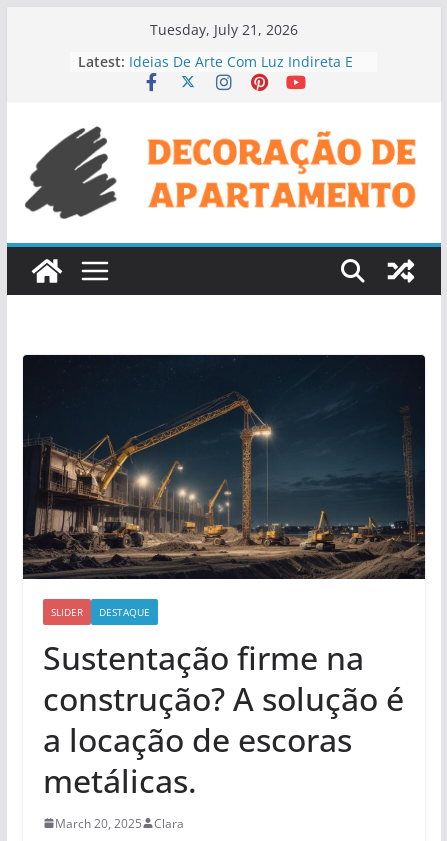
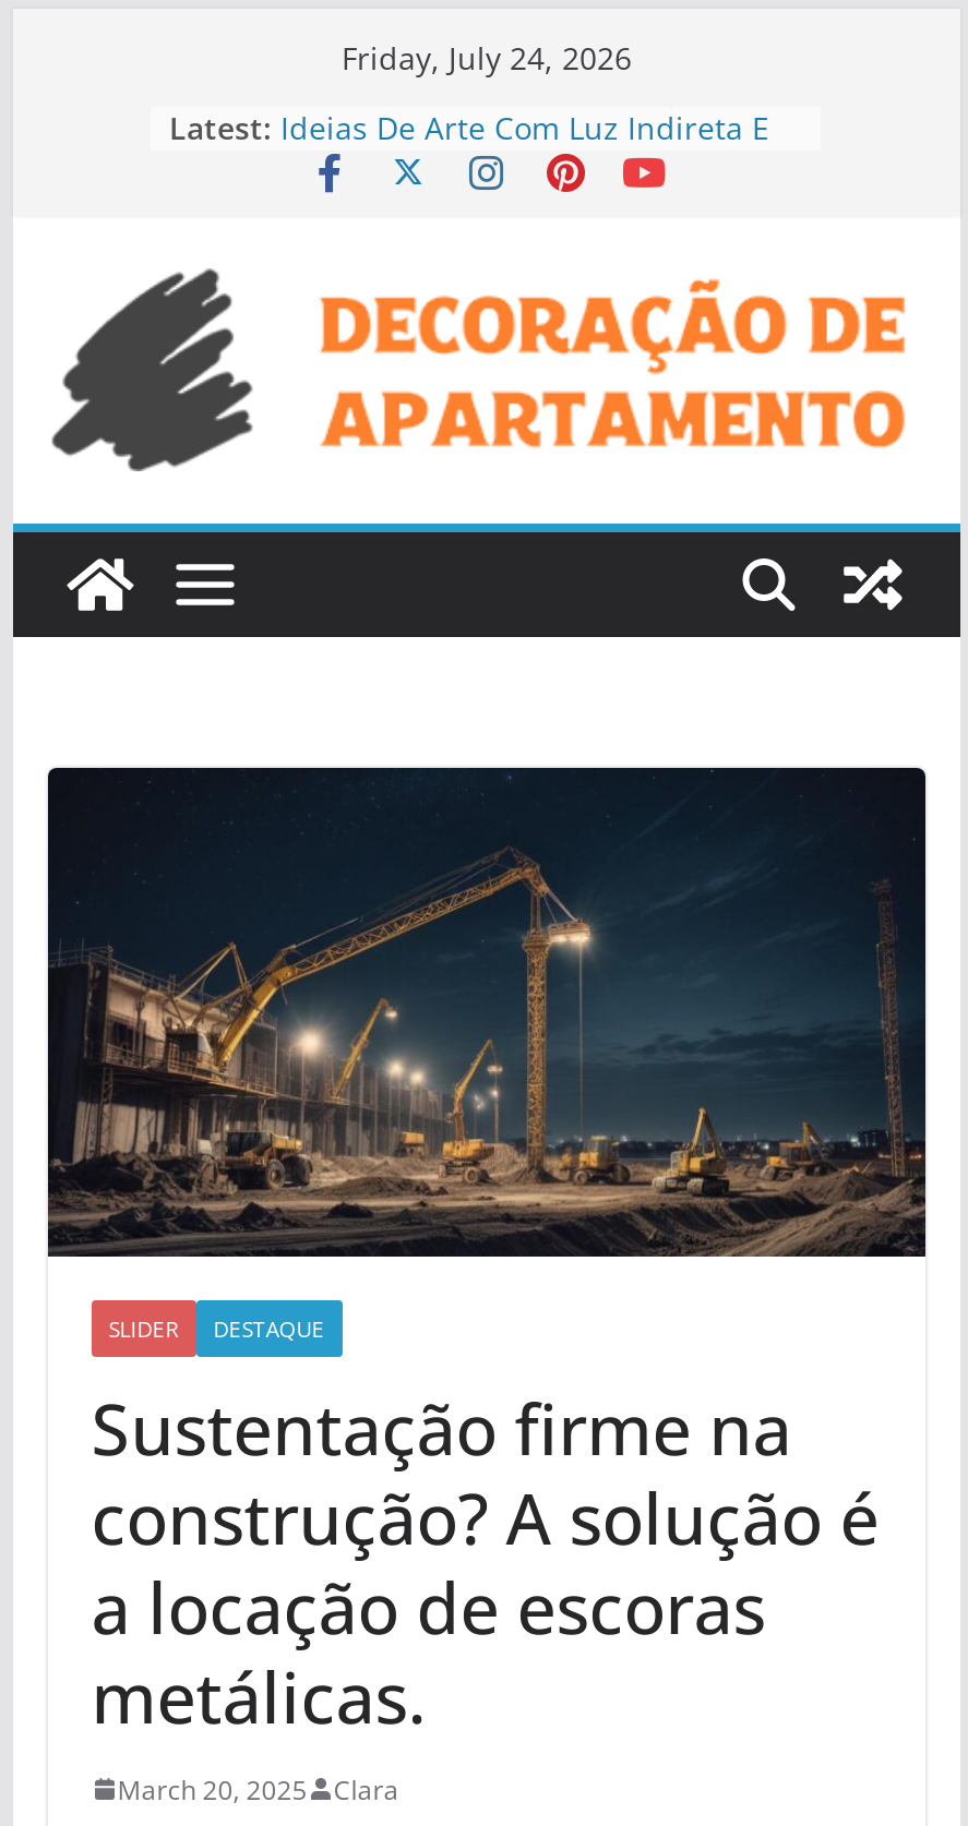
- Tuesday, July 21, 2026
+ Friday, July 24, 2026
